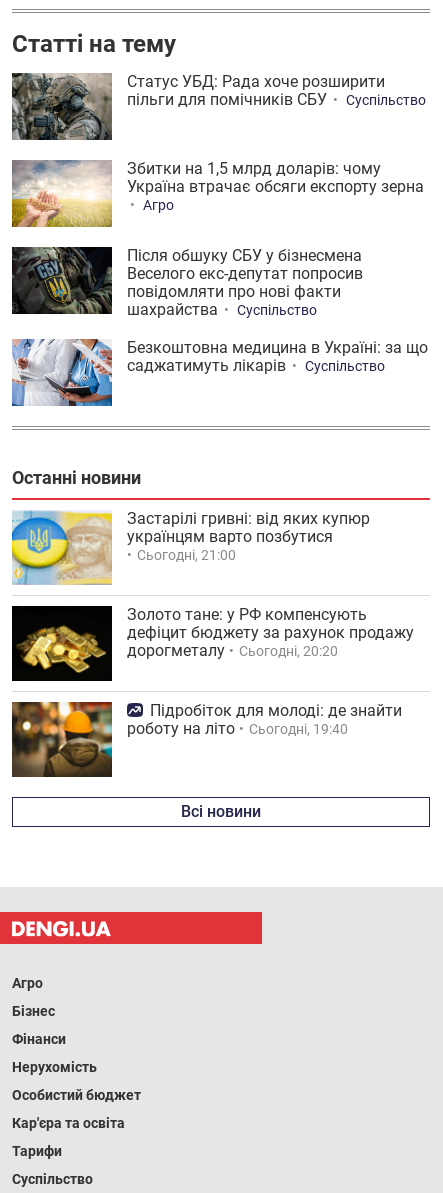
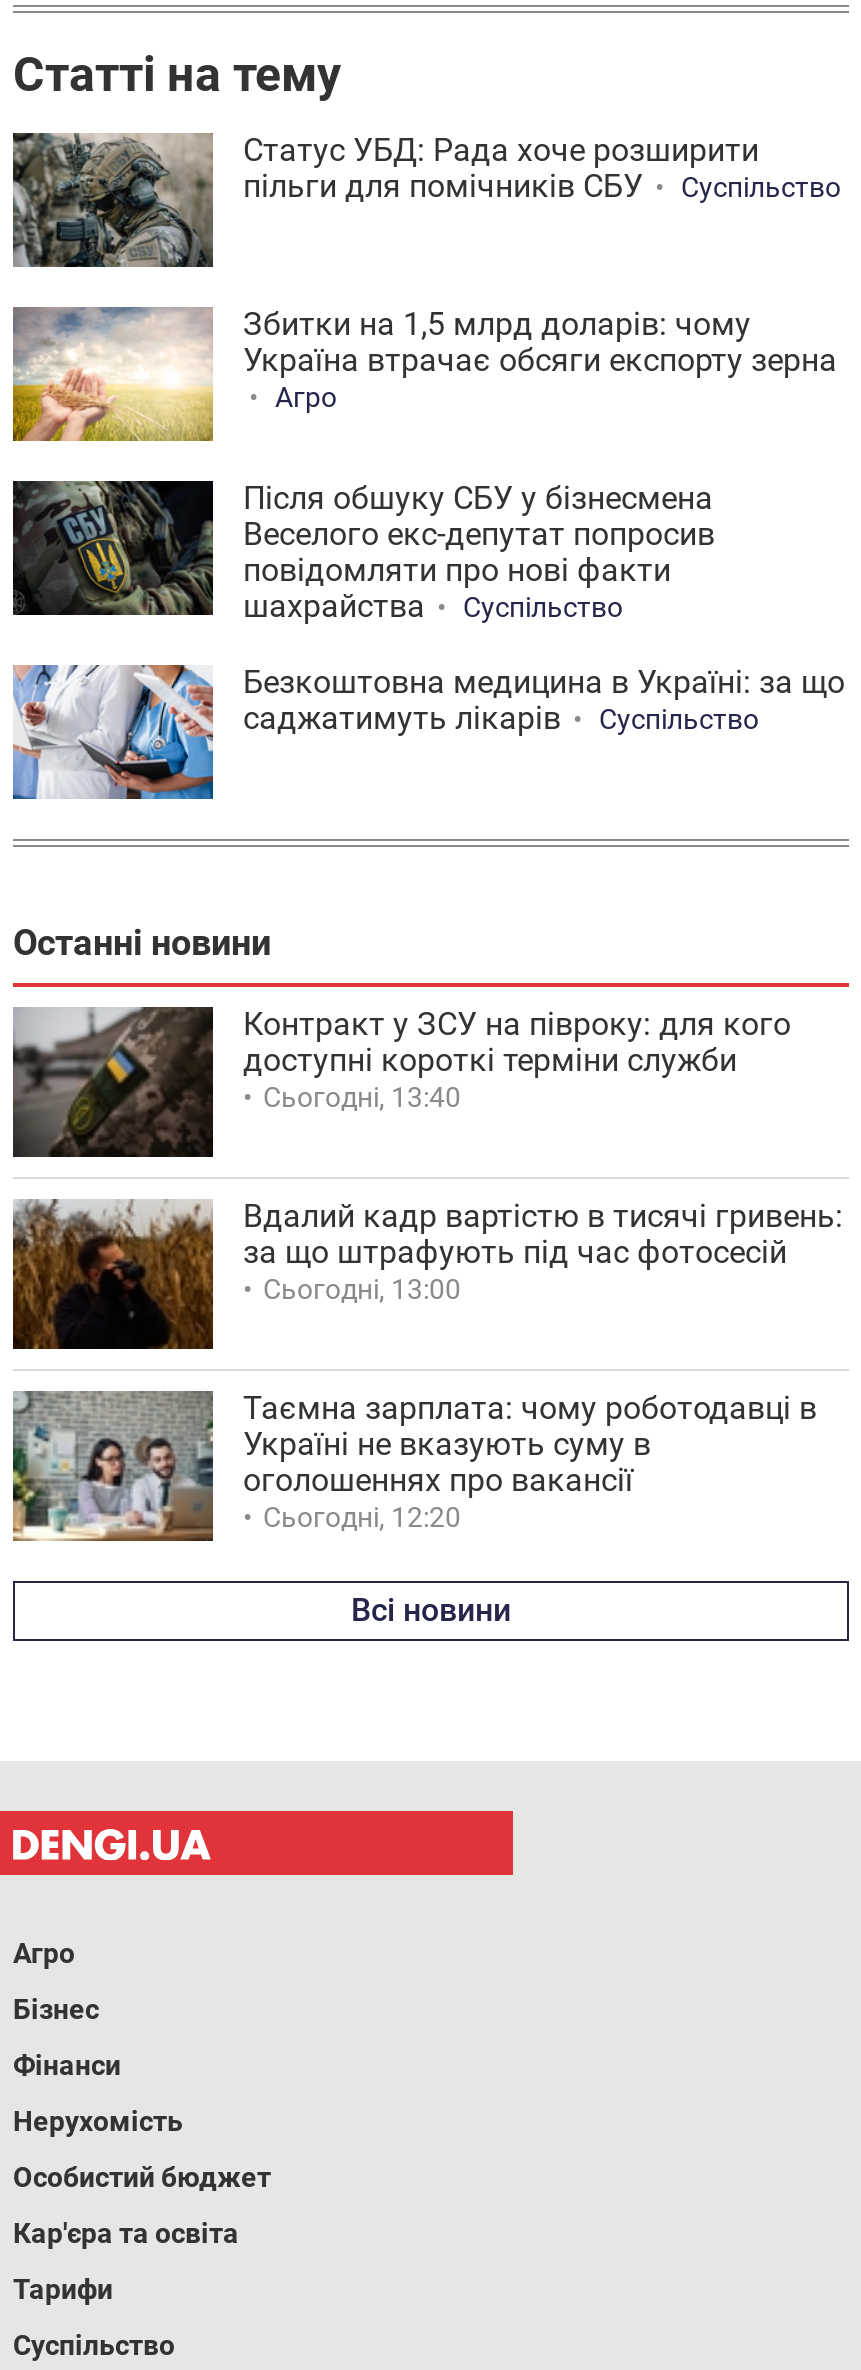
- [image]
- Застарілі гривні: від яких купюр
- українцям варто позбутися
- Сьогодні, 21:00
+ [image]
+ Контракт у ЗСУ на півроку: для кого
+ доступні короткі терміни служби
+ Сьогодні, 13:40

- [image]
- Золото тане: у РФ компенсують
- дефіцит бюджету за рахунок продажу
- дорогметалу
- Сьогодні, 20:20
+ [image]
+ Вдалий кадр вартістю в тисячі гривень:
+ за що штрафують під час фотосесій
+ Сьогодні, 13:00

- [image]
- Підробіток для молоді: де знайти
- роботу на літо
- Сьогодні, 19:40
+ [image]
+ Таємна зарплата: чому роботодавці в
+ Україні не вказують суму в
+ оголошеннях про вакансії
+ Сьогодні, 12:20
